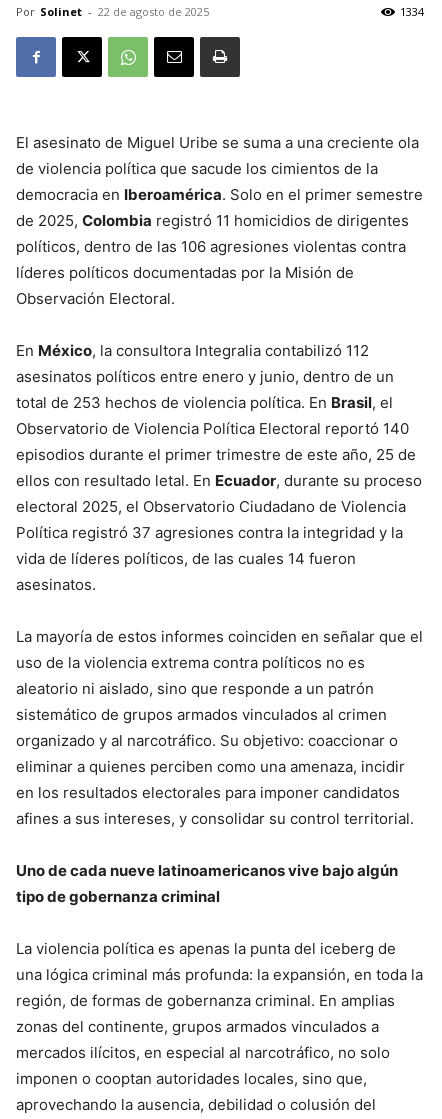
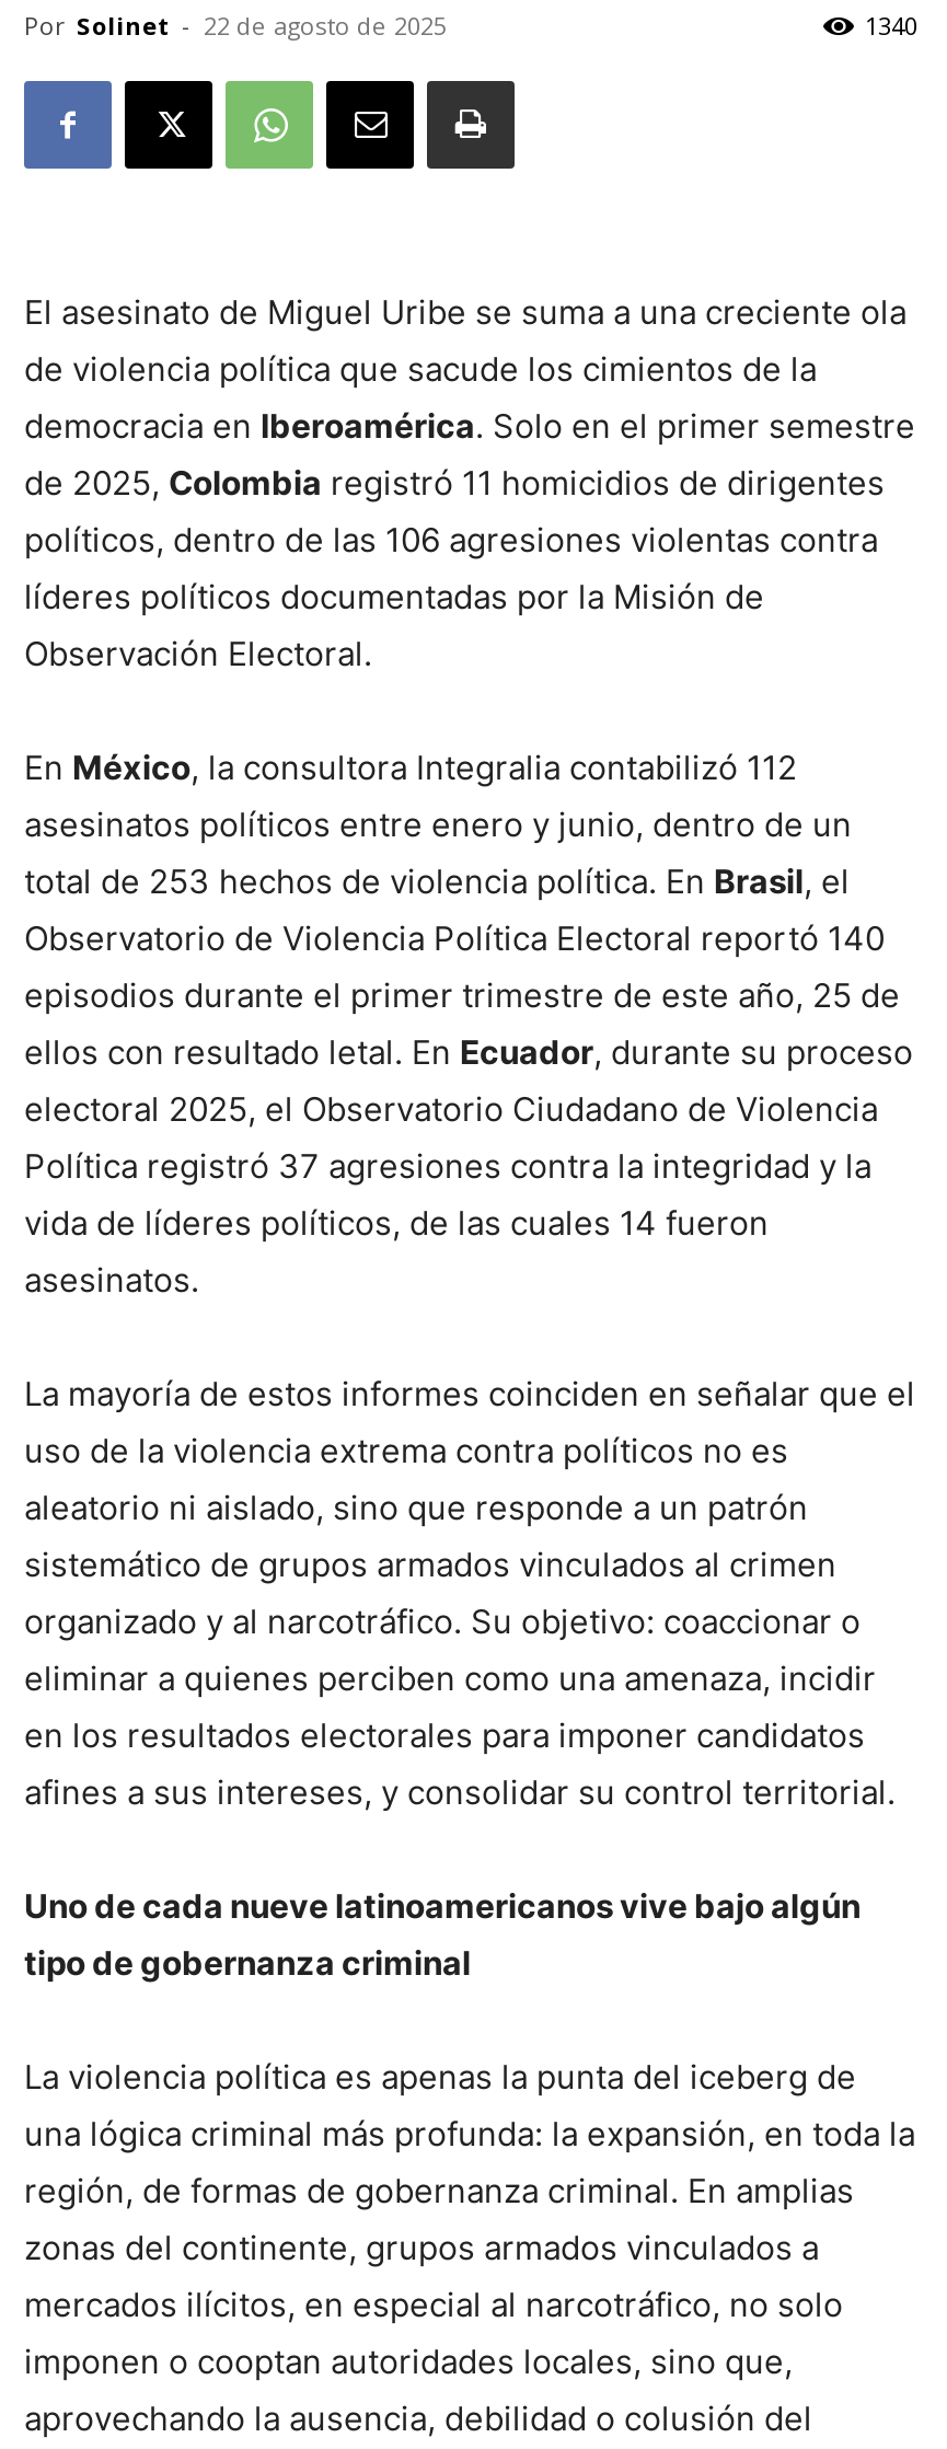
- 1334
+ 1340
